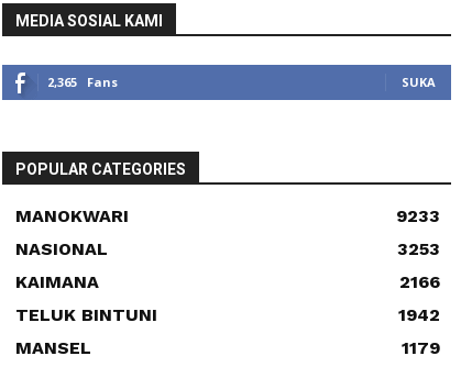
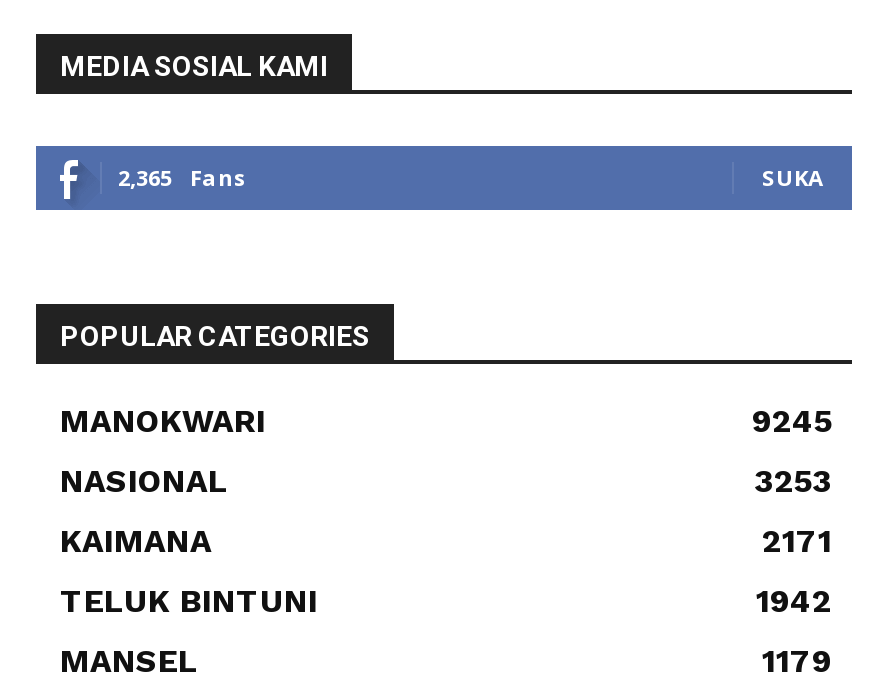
- 9233
+ 9245

- 2166
+ 2171
